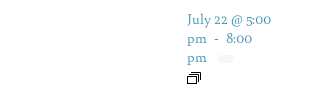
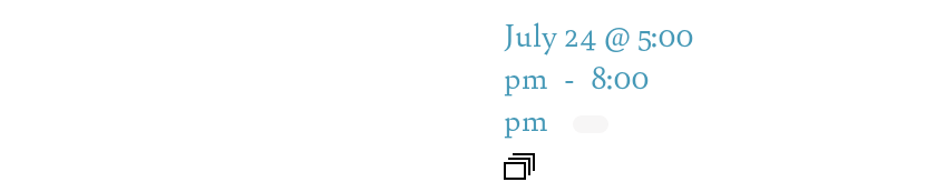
- July 22 @ 5:00
+ July 24 @ 5:00
